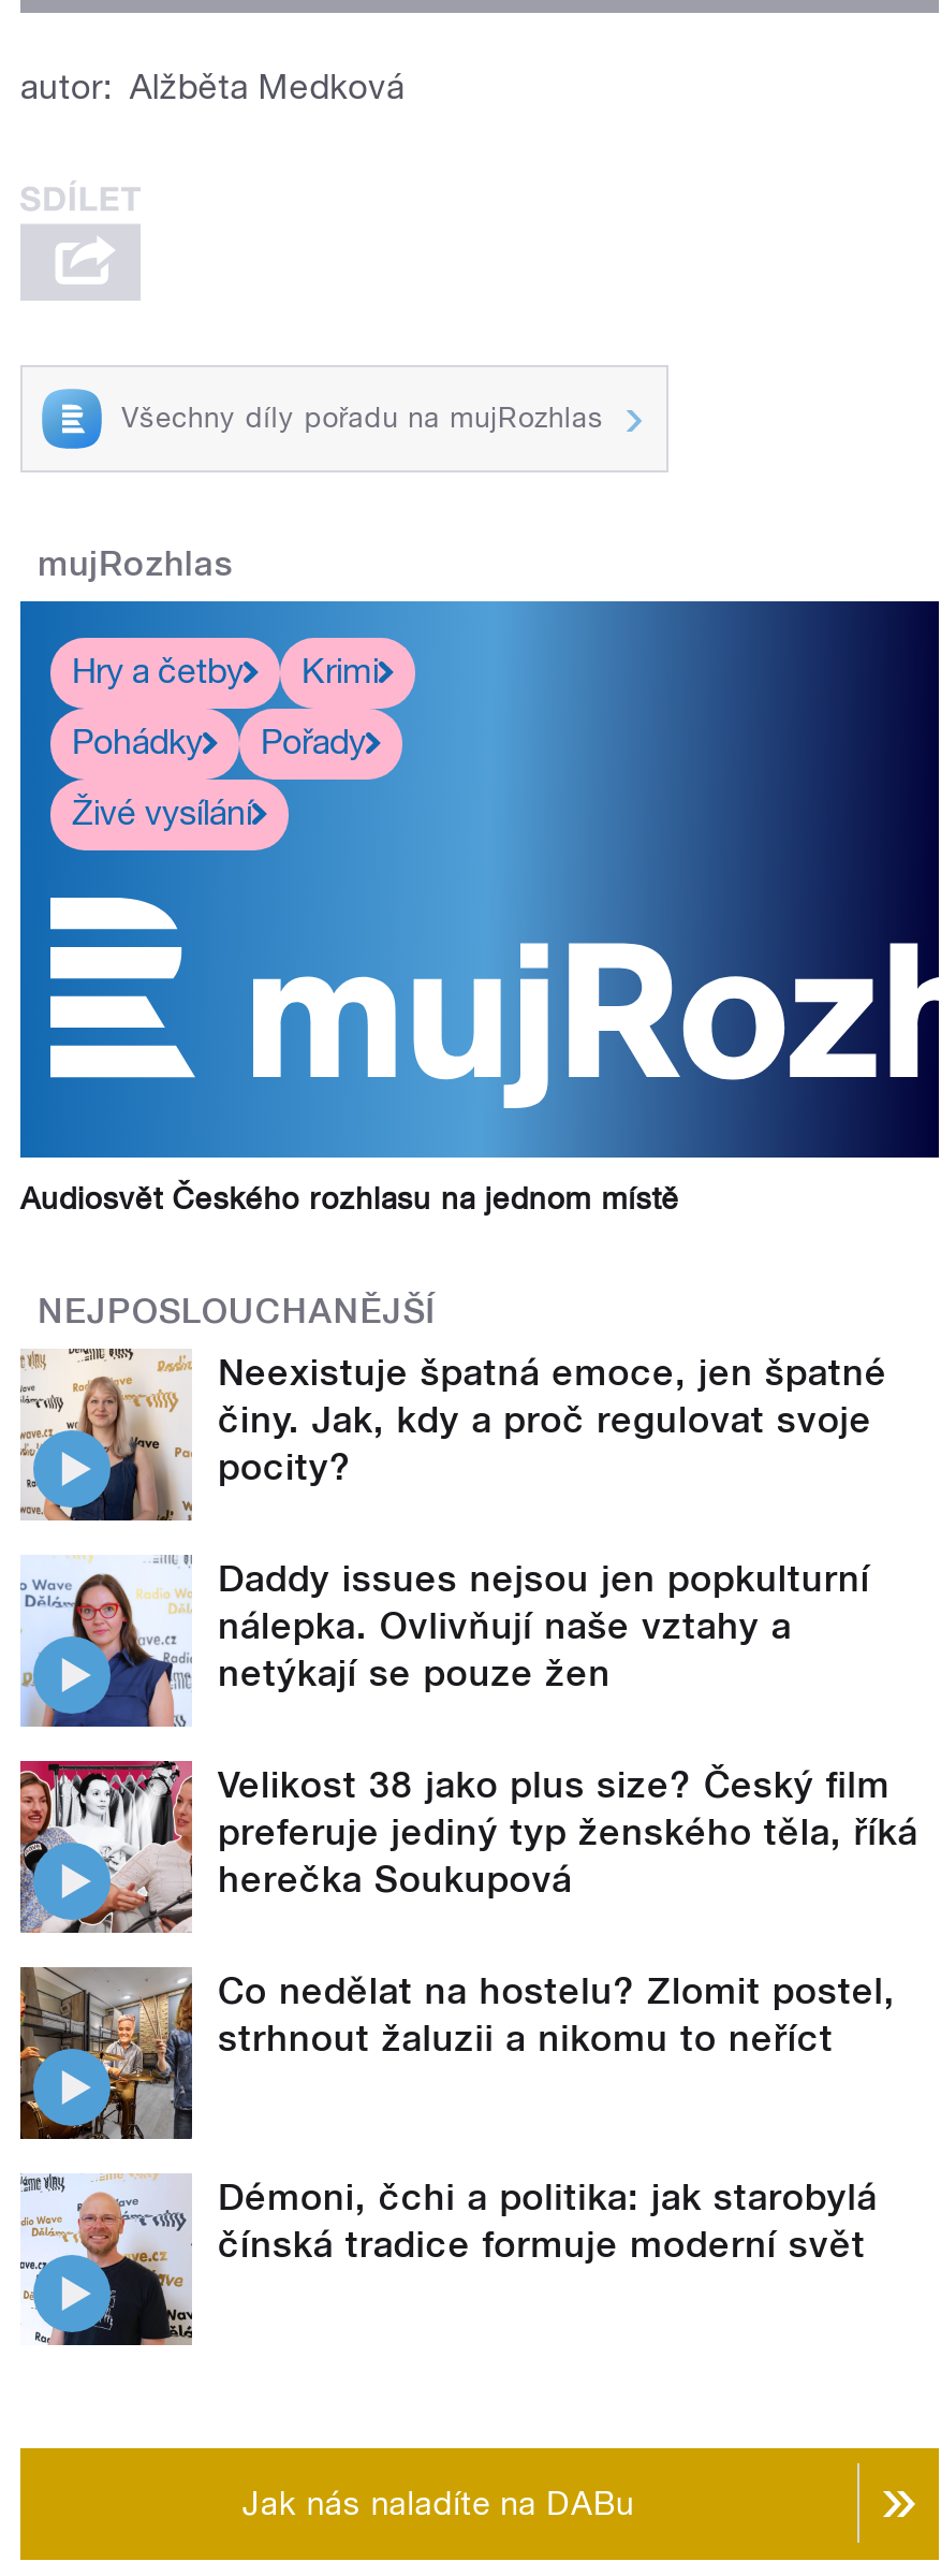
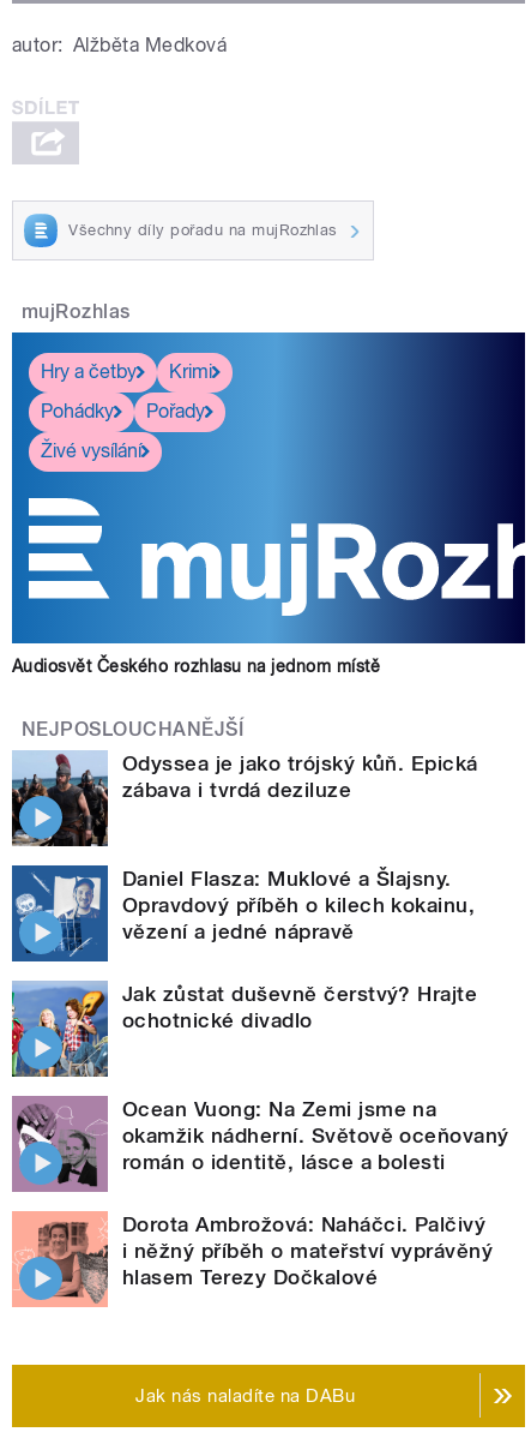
- [image]
- Neexistuje špatná emoce, jen špatné
- činy. Jak, kdy a proč regulovat svoje
- pocity?
+ [image]
+ Odyssea je jako trójský kůň. Epická
+ zábava i tvrdá deziluze

- [image]
- Daddy issues nejsou jen popkulturní
- nálepka. Ovlivňují naše vztahy a
- netýkají se pouze žen
+ [image]
+ Daniel Flasza: Muklové a Šlajsny.
+ Opravdový příběh o kilech kokainu,
+ vězení a jedné nápravě

- [image]
- Velikost 38 jako plus size? Český film
- preferuje jediný typ ženského těla, říká
- herečka Soukupová
+ [image]
+ Jak zůstat duševně čerstvý? Hrajte
+ ochotnické divadlo

- [image]
- Co nedělat na hostelu? Zlomit postel,
- strhnout žaluzii a nikomu to neříct
+ [image]
+ Ocean Vuong: Na Zemi jsme na
+ okamžik nádherní. Světově oceňovaný
+ román o identitě, lásce a bolesti

- [image]
- Démoni, čchi a politika: jak starobylá
- čínská tradice formuje moderní svět
+ [image]
+ Dorota Ambrožová: Naháčci. Palčivý
+ i něžný příběh o mateřství vyprávěný
+ hlasem Terezy Dočkalové
